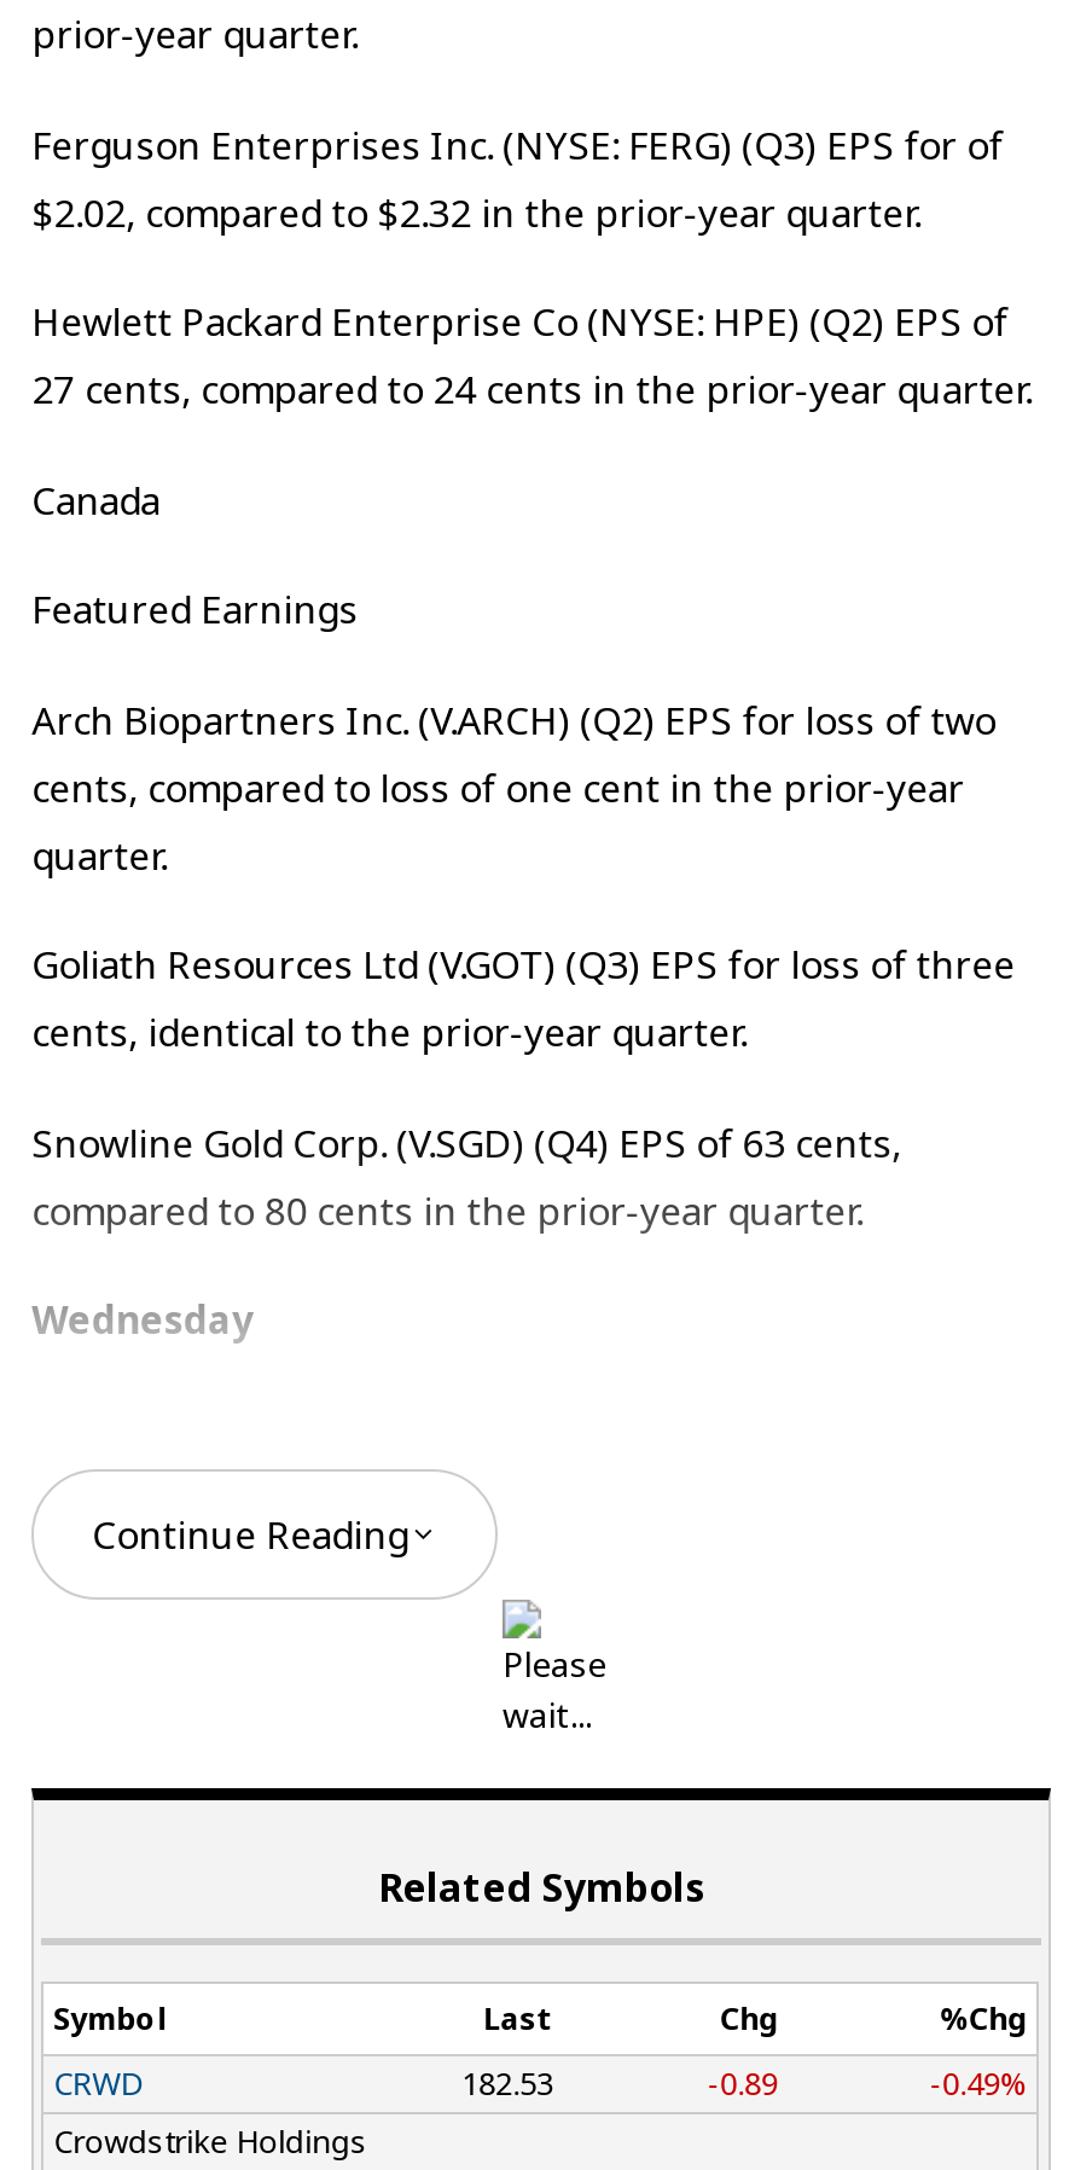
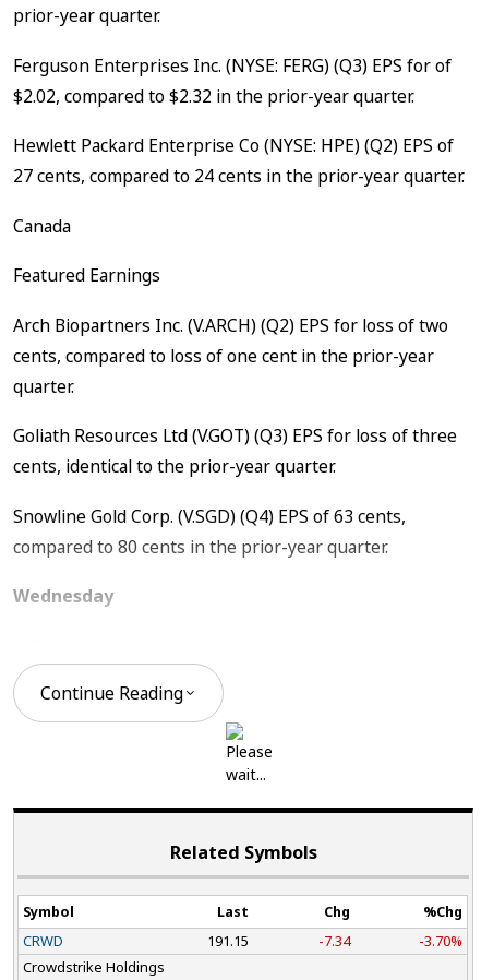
- 182.53
+ 191.15

- -0.89
+ -7.34

- -0.49%
+ -3.70%
